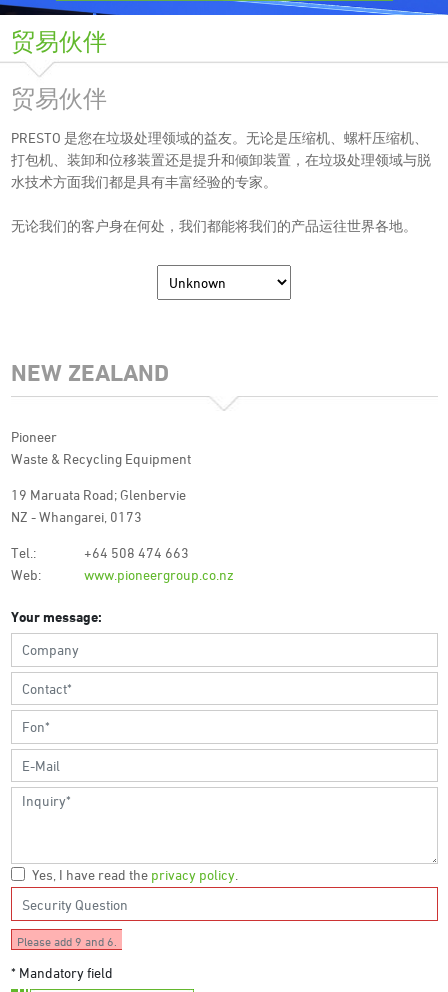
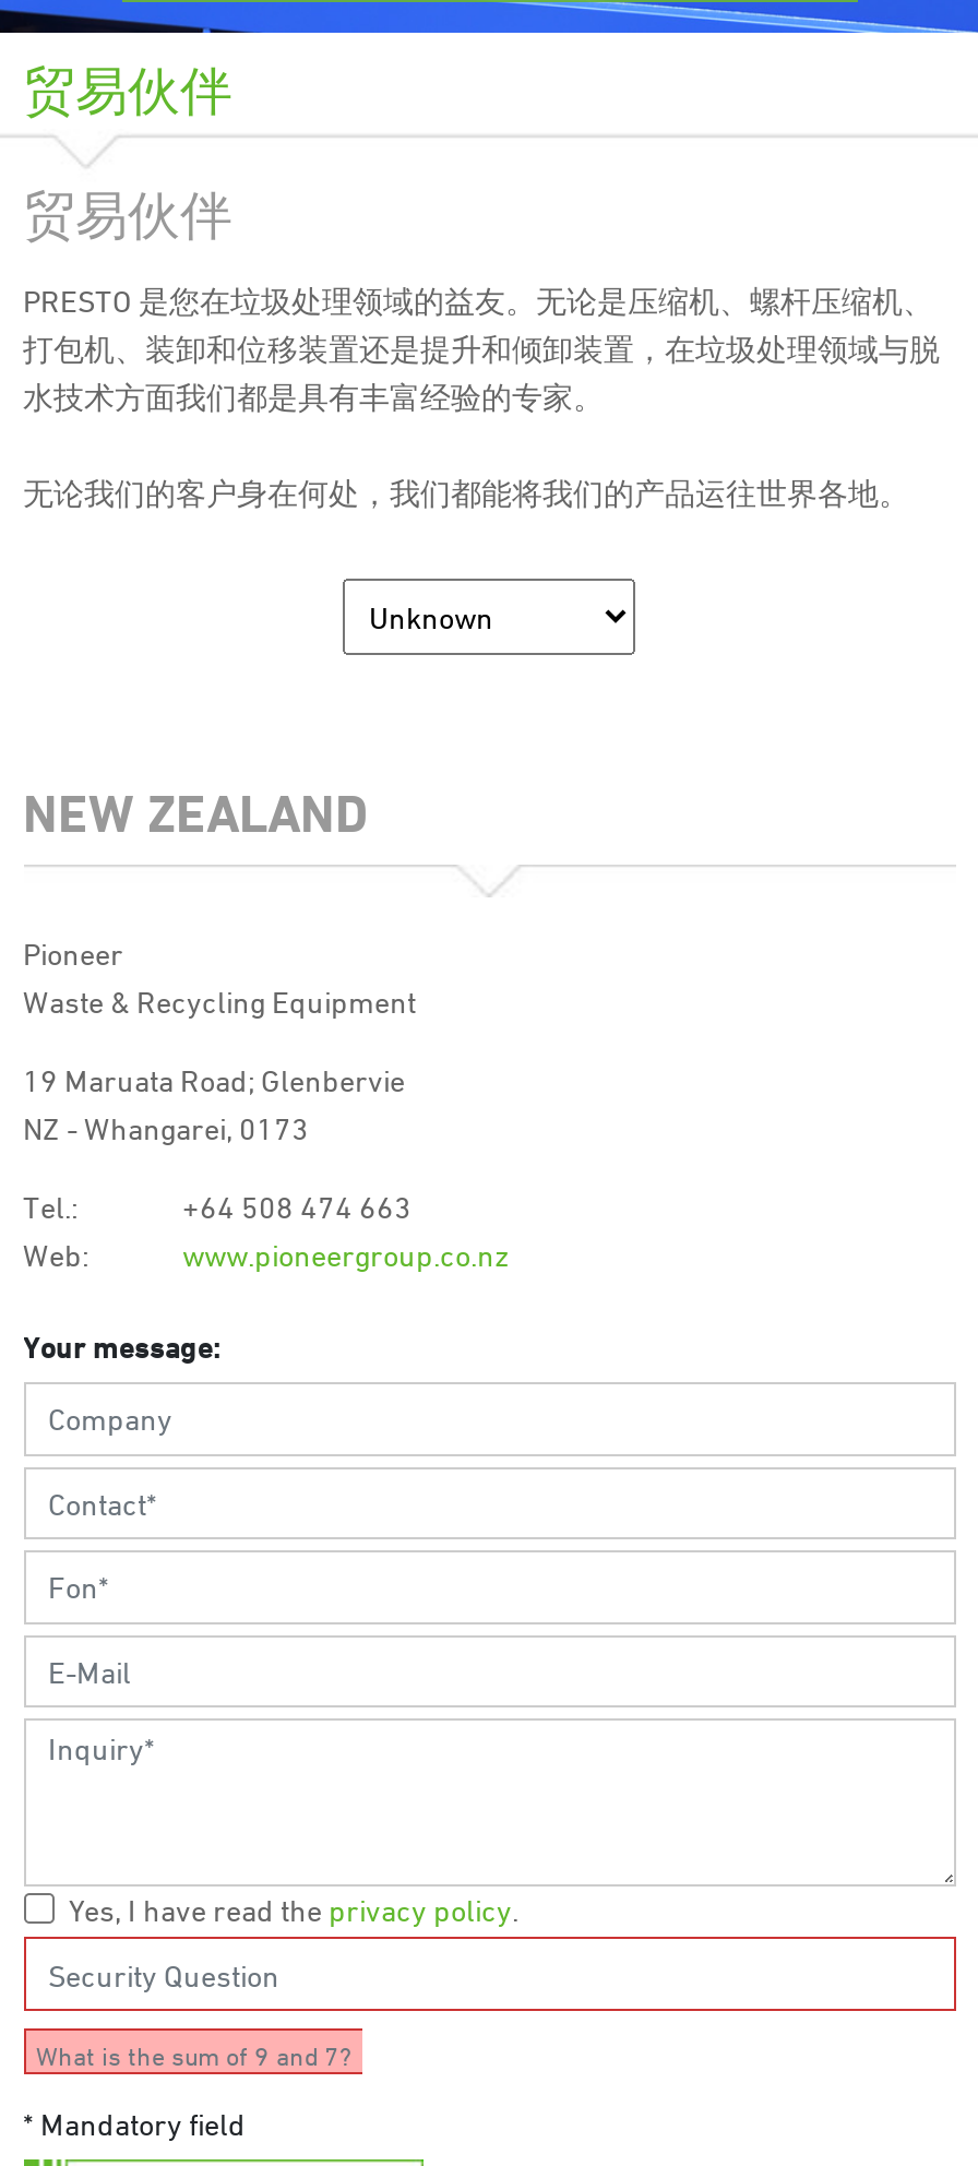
- Please add 9 and 6.
+ What is the sum of 9 and 7?
